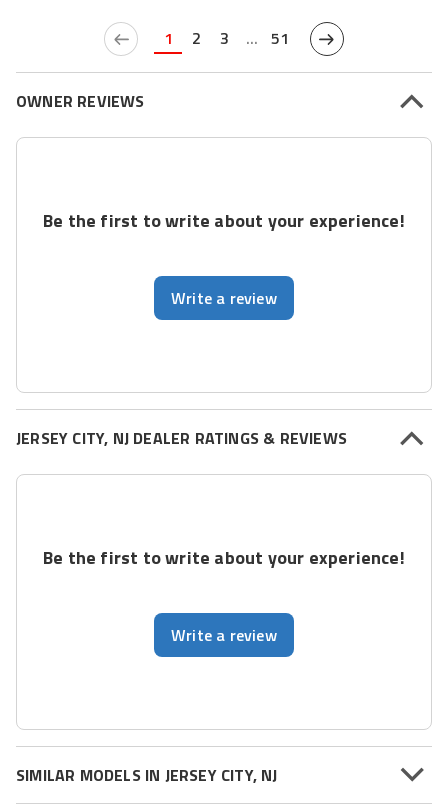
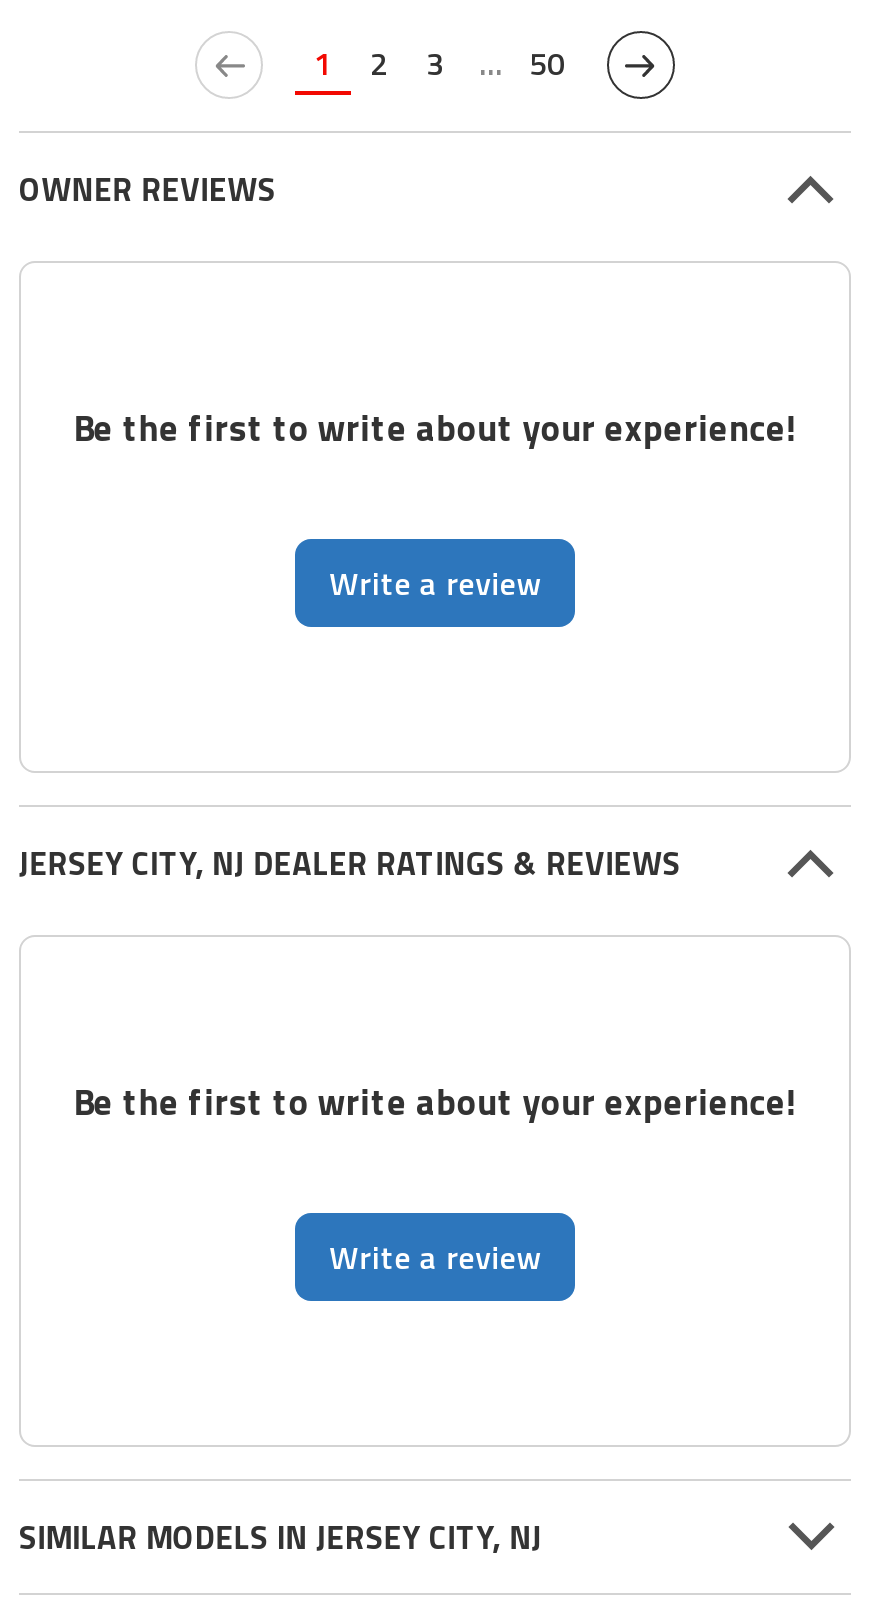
- 1 2 3 ... 51
+ 1 2 3 ... 50
